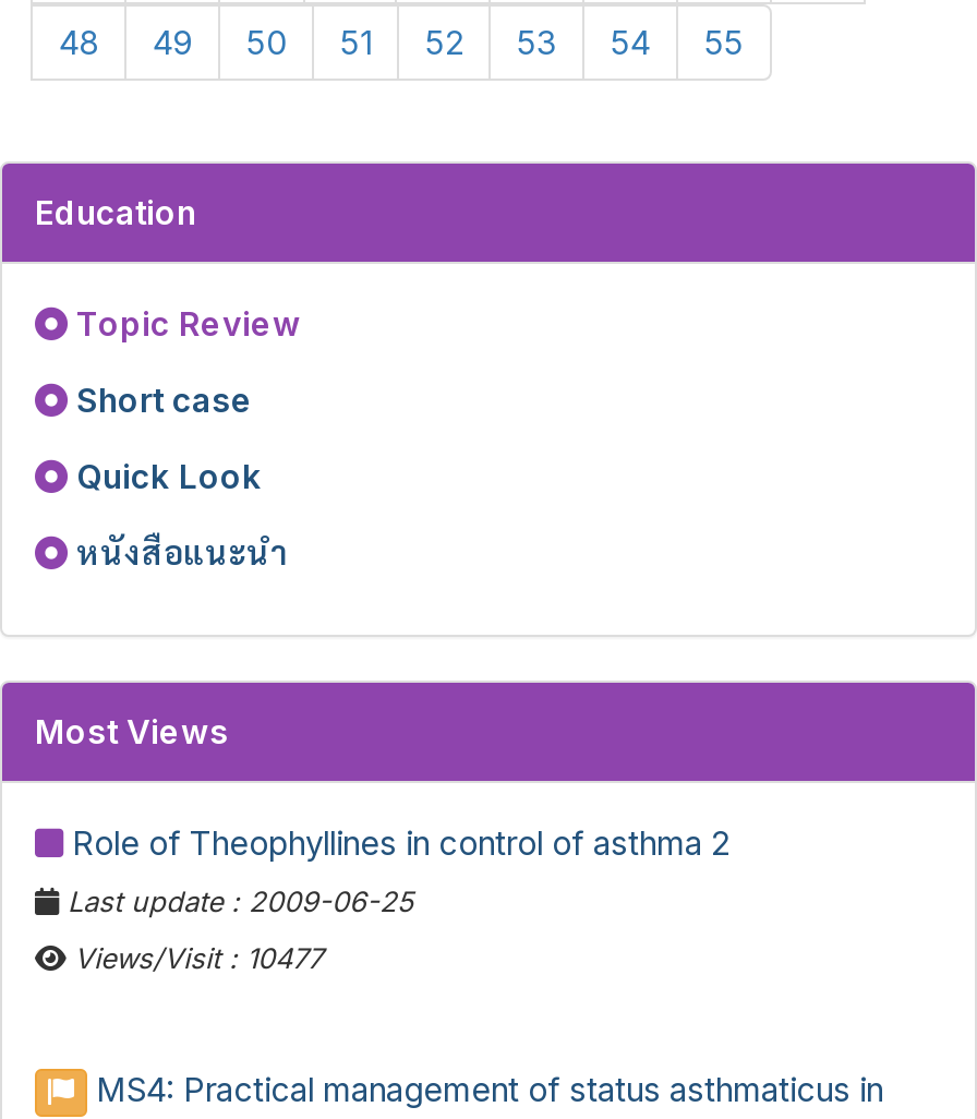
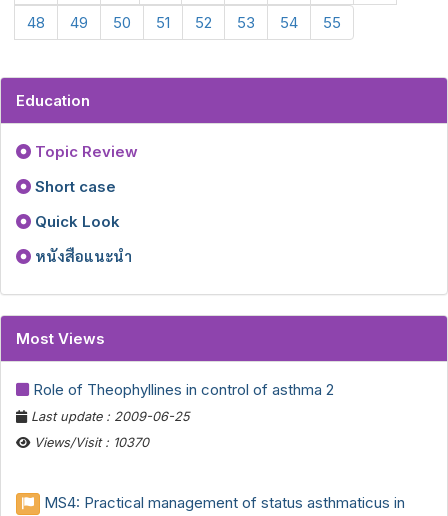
- Views/Visit : 10477
+ Views/Visit : 10370
